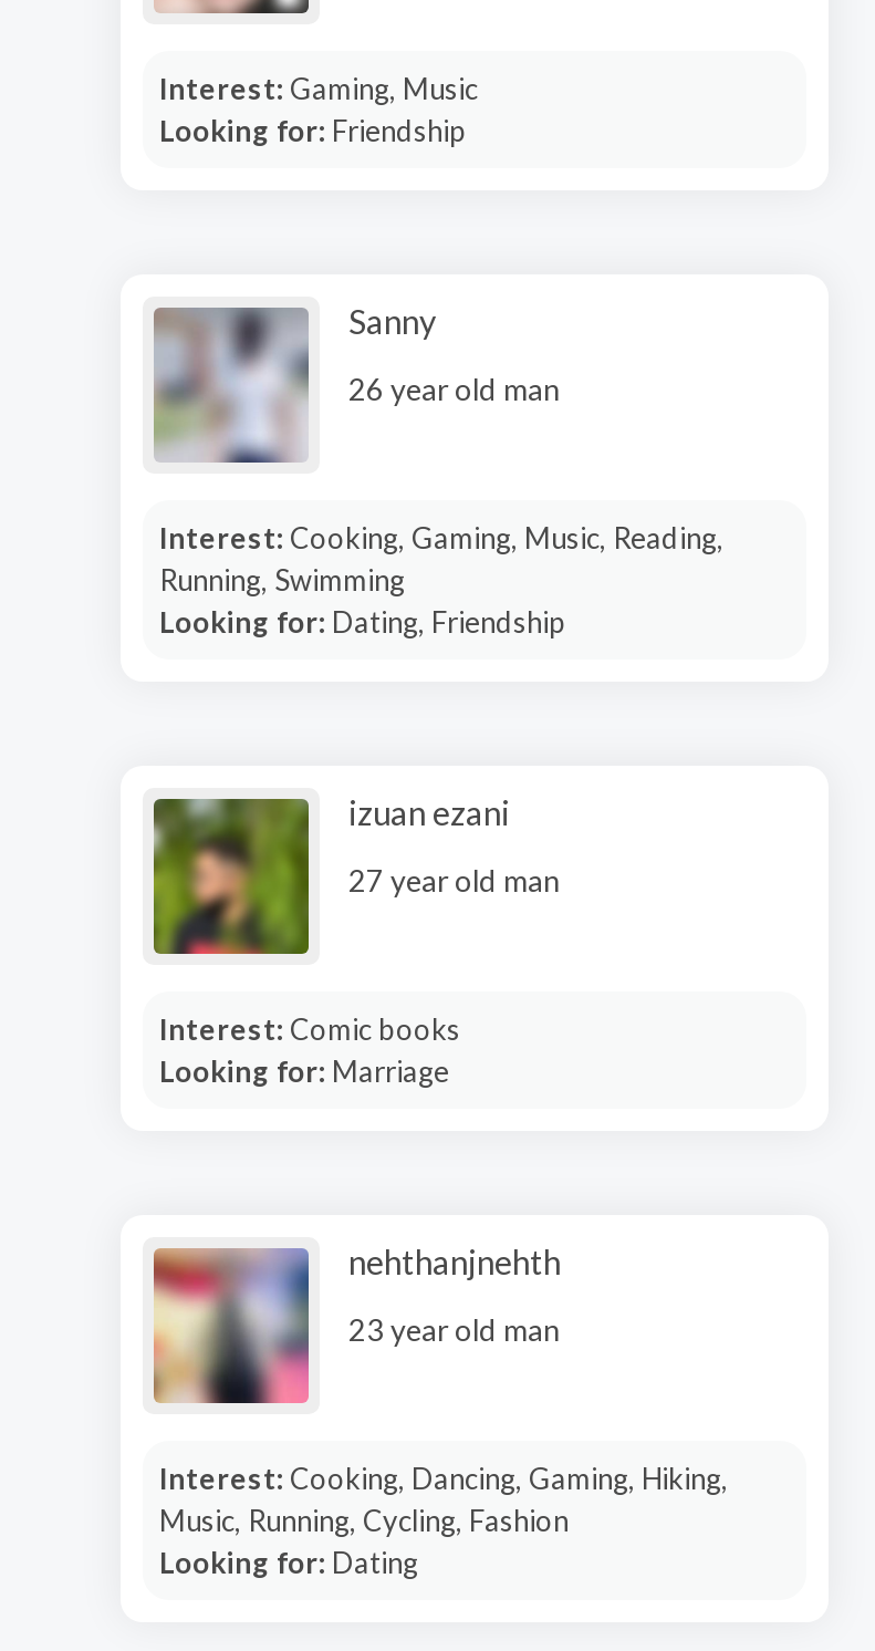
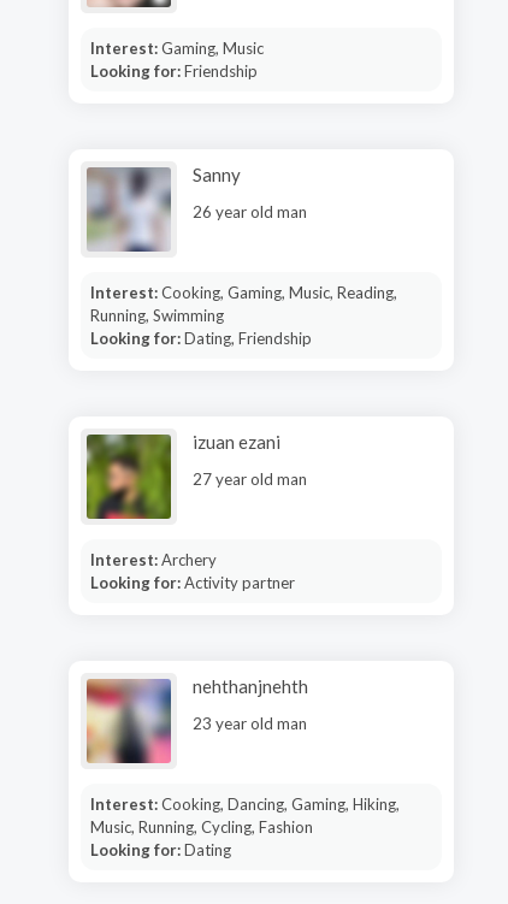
- Interest: Comic books
- Looking for: Marriage
+ Interest: Archery
+ Looking for: Activity partner
